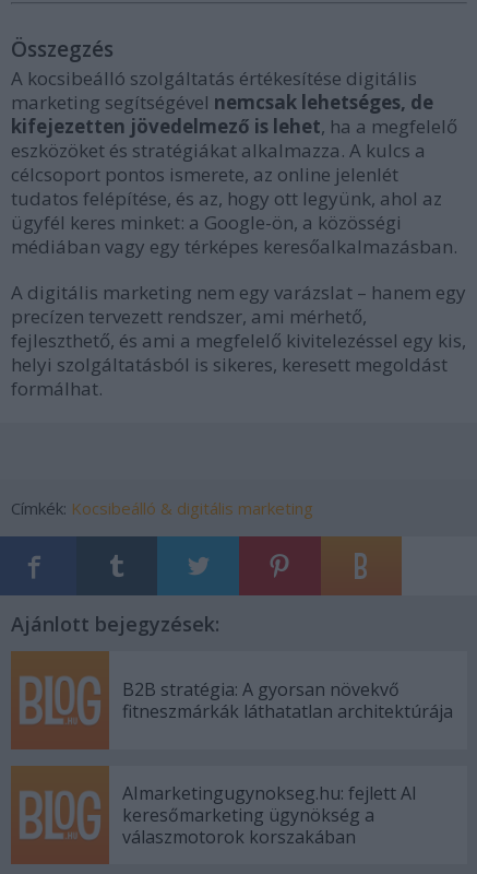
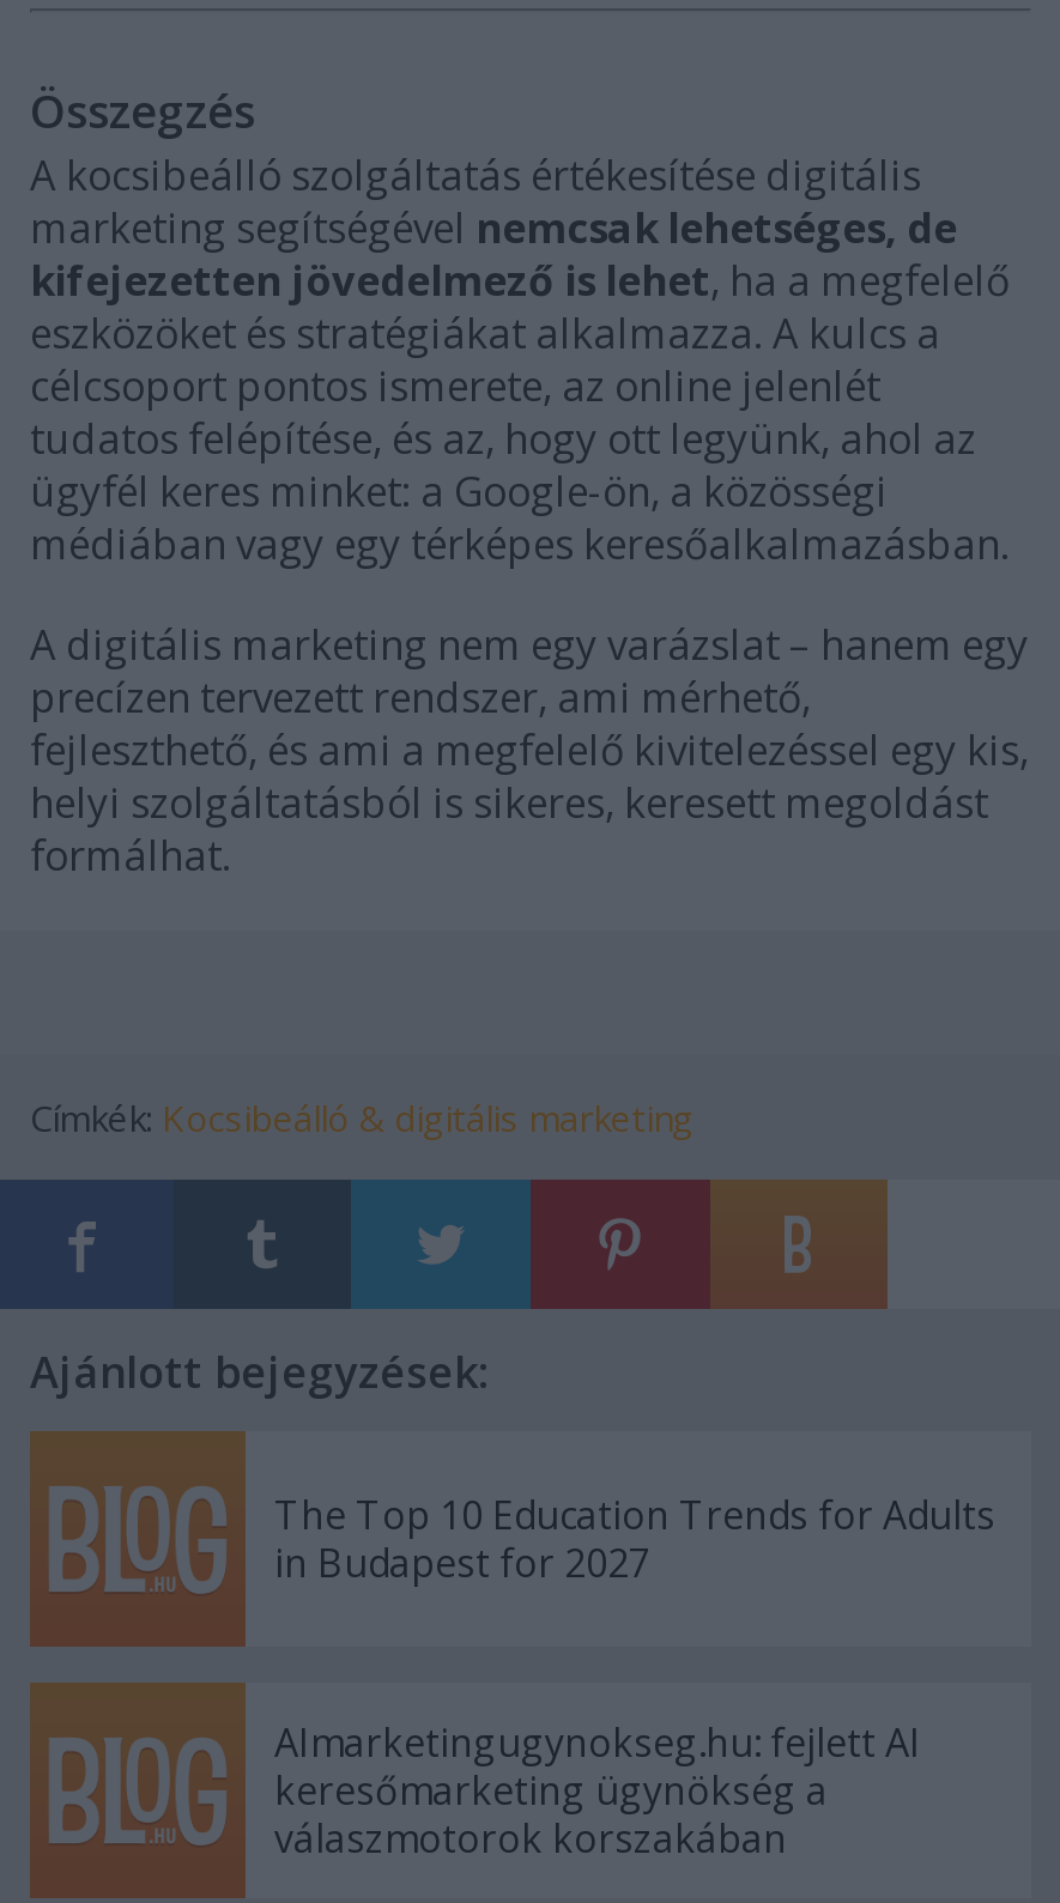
- B2B stratégia: A gyorsan növekvő
- fitneszmárkák láthatatlan architektúrája
+ The Top 10 Education Trends for Adults
+ in Budapest for 2027
